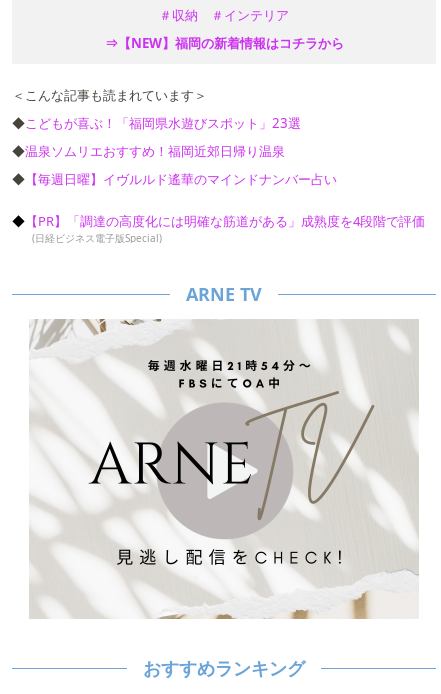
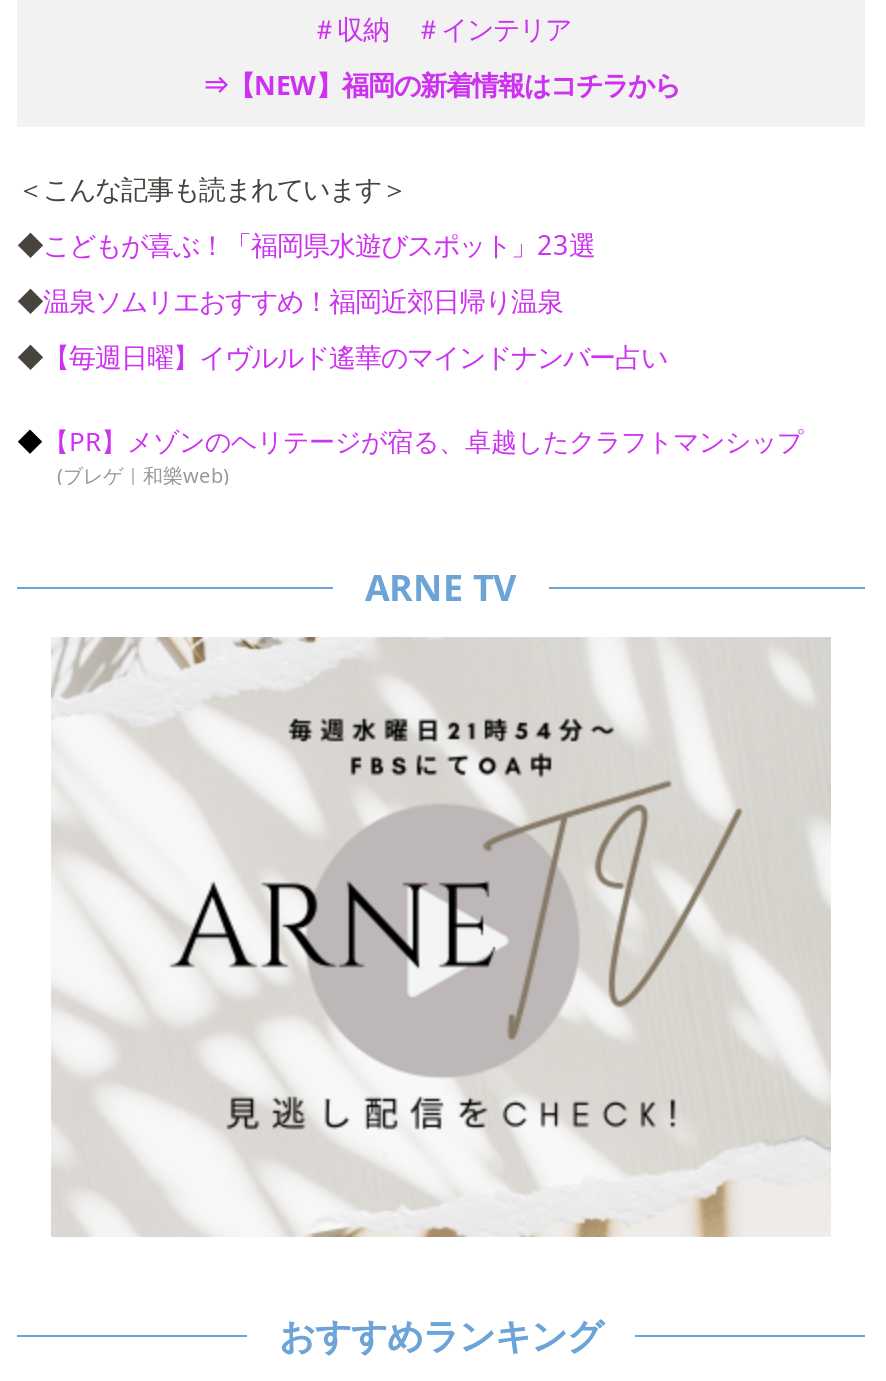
- 【PR】「調達の高度化には明確な筋道がある」成熟度を4段階で評価
- (日経ビジネス電子版Special)
+ 【PR】メゾンのヘリテージが宿る、卓越したクラフトマンシップ
+ (ブレゲ｜和樂web)
